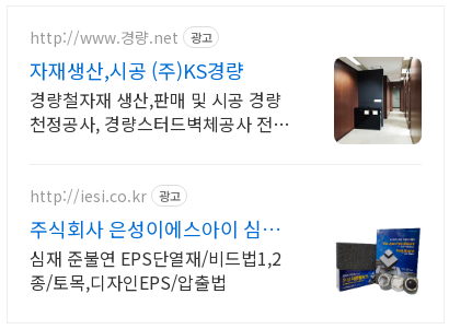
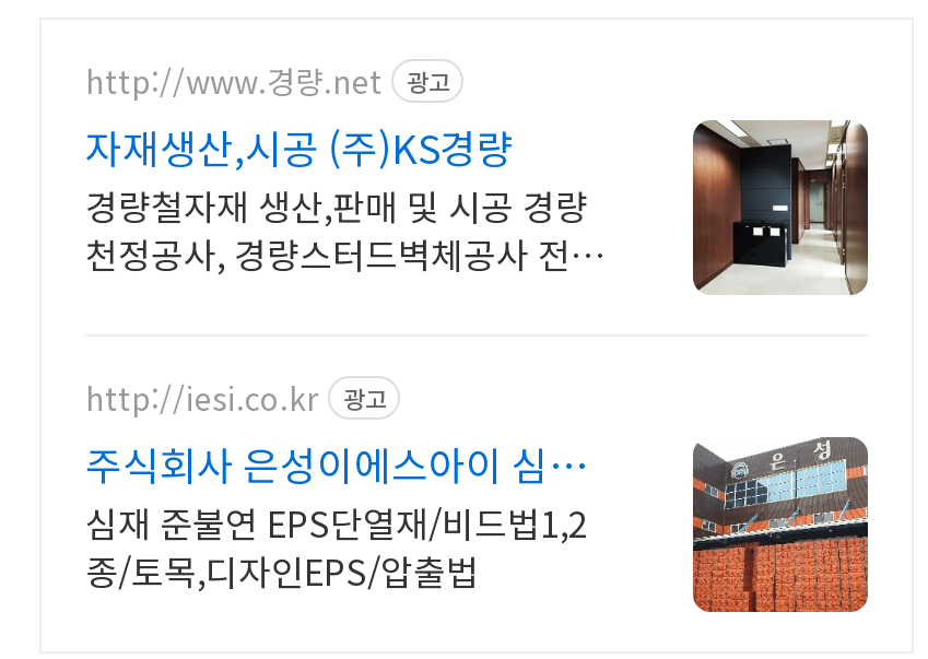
- [image]
+ [image]
